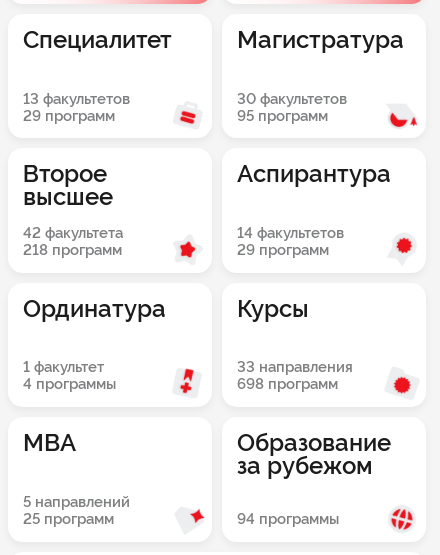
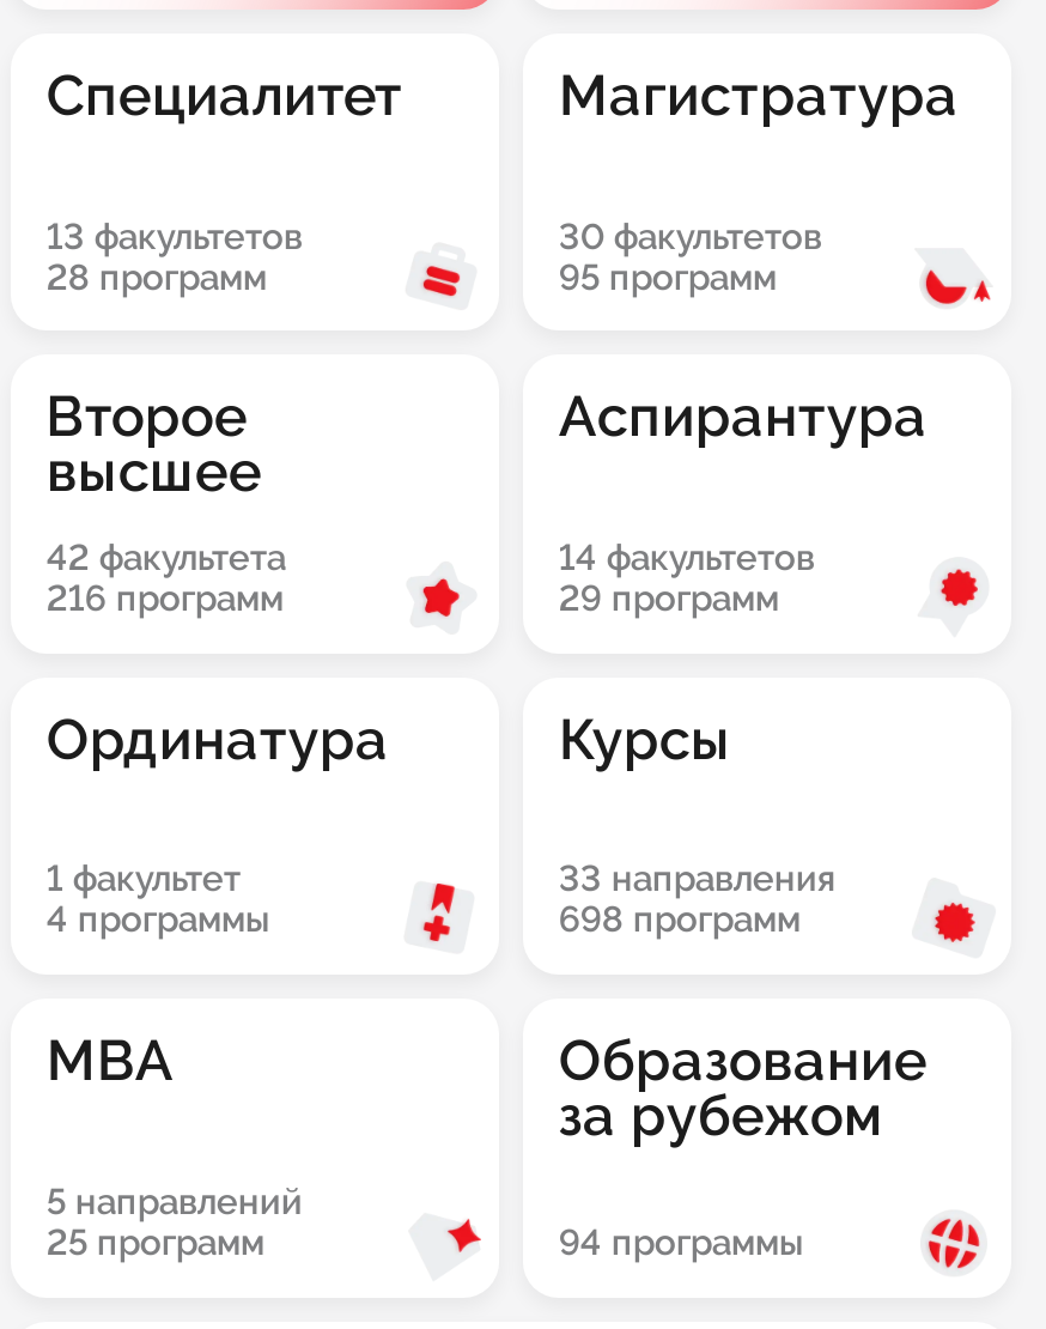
- 29 программ
+ 28 программ

- 218 программ
+ 216 программ
